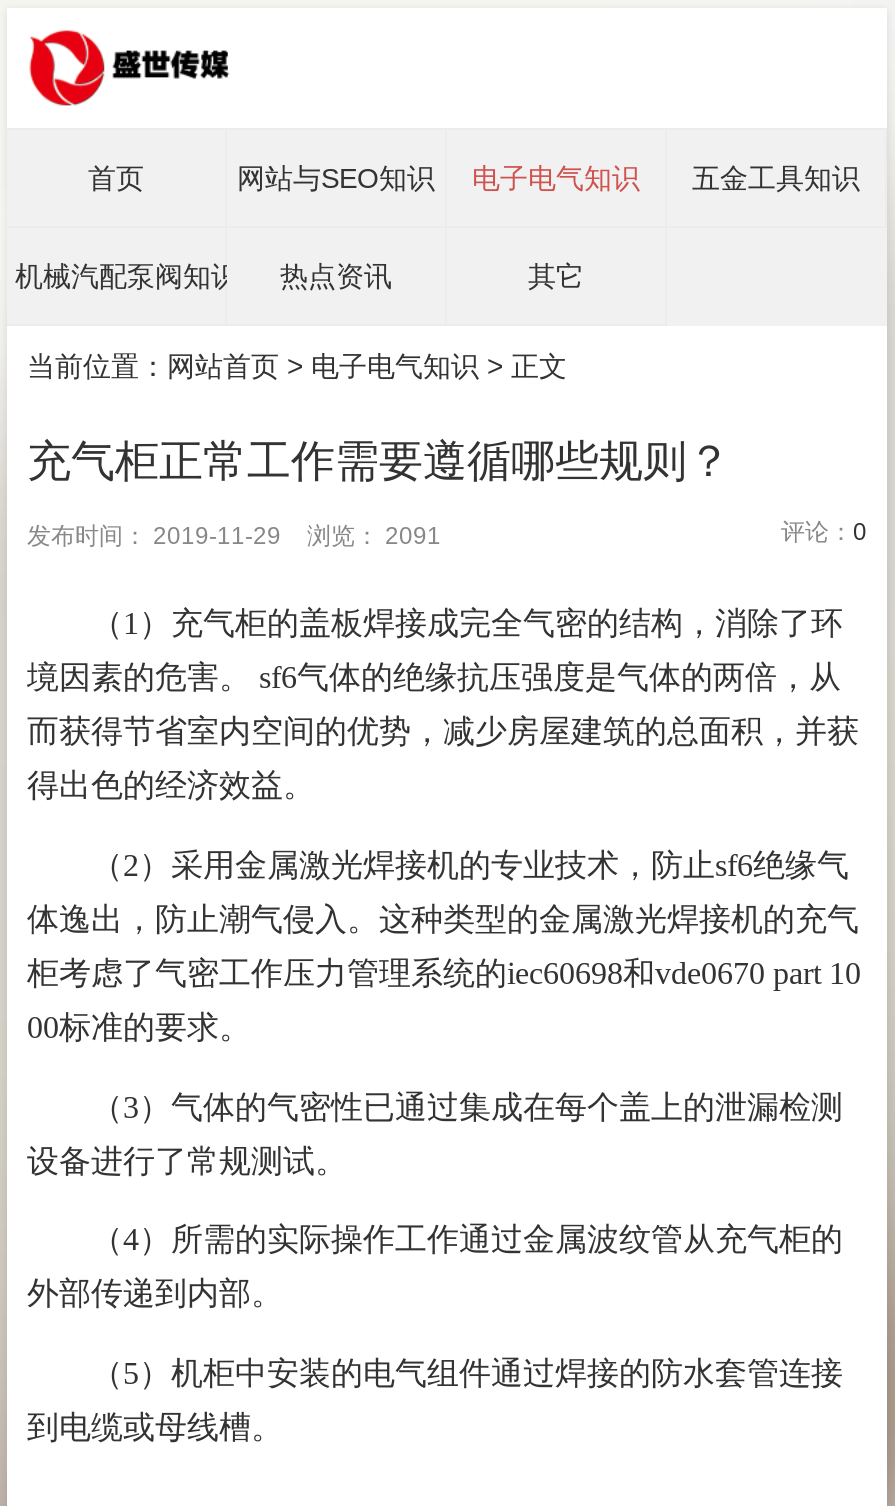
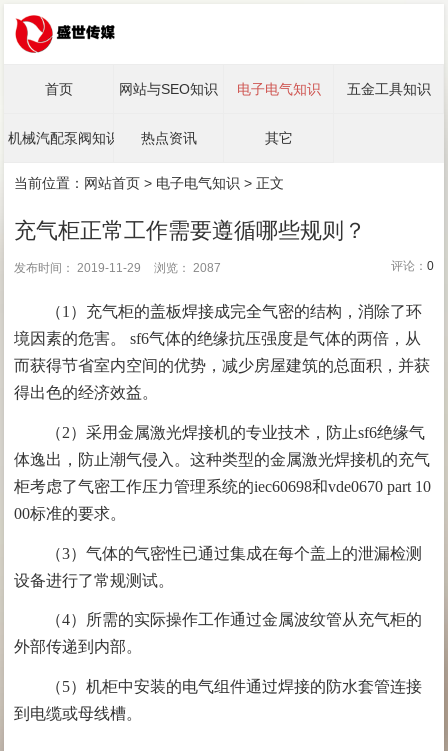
- 发布时间： 2019-11-29 浏览： 2091
+ 发布时间： 2019-11-29 浏览： 2087
